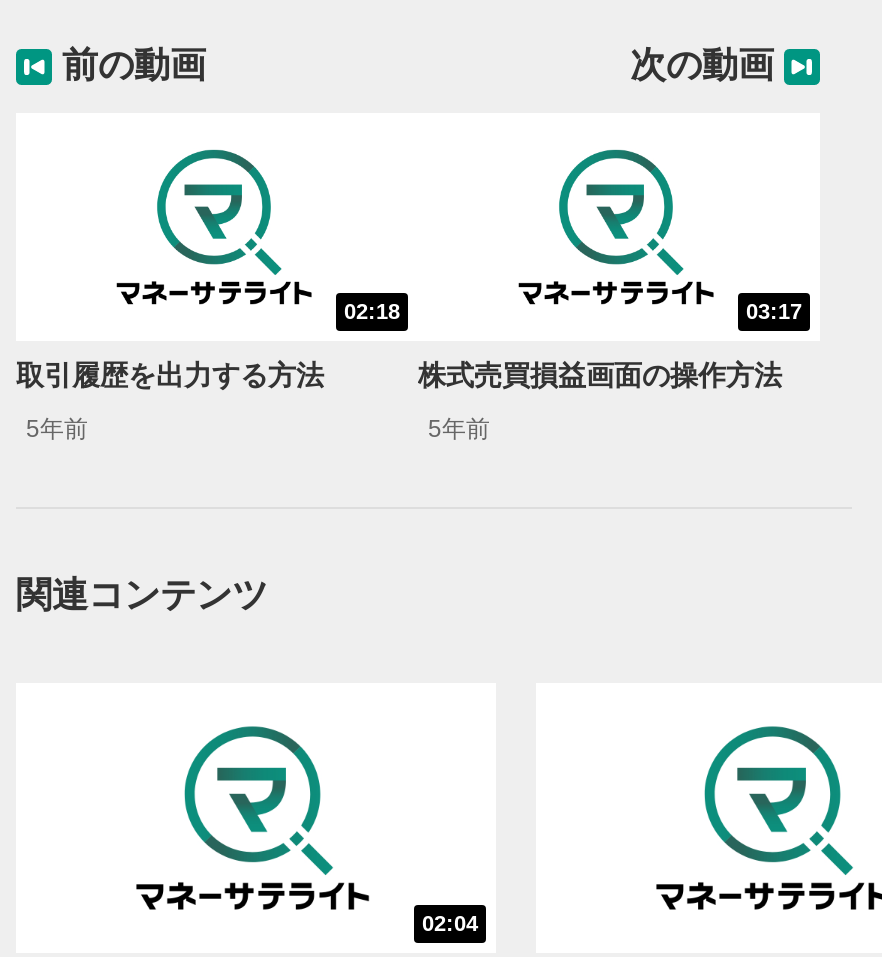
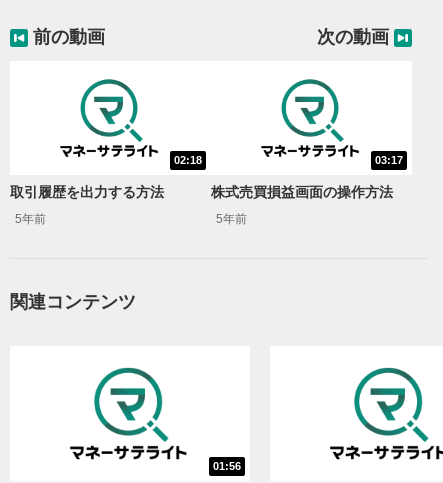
- 02:04
+ 01:56
